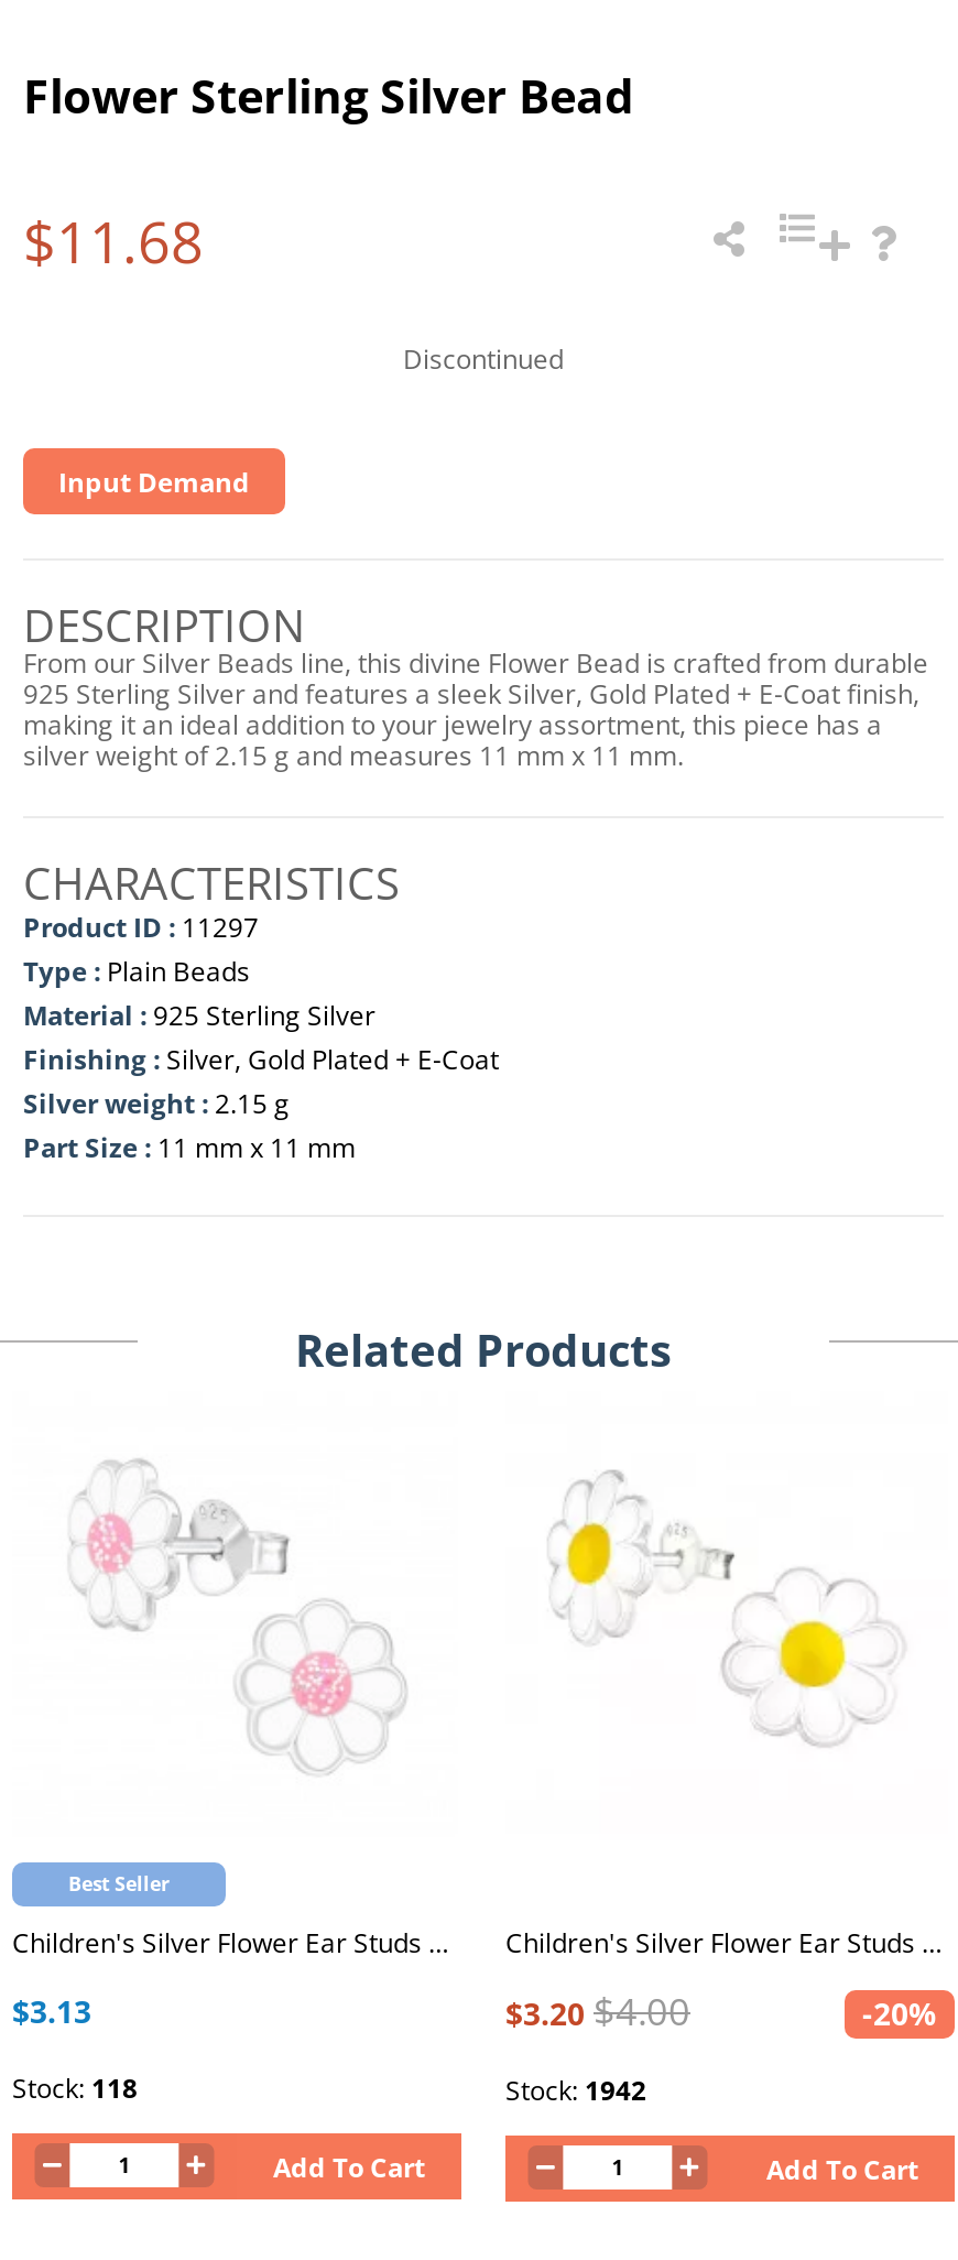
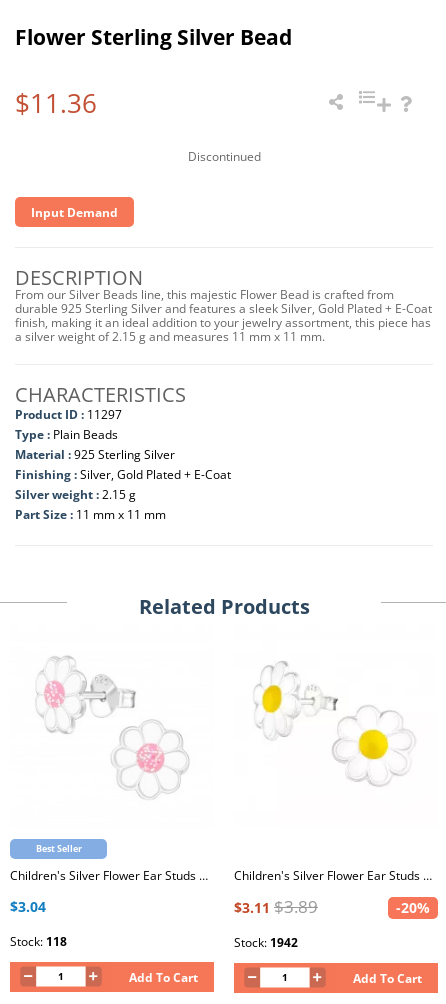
- $11.68
+ $11.36

- From our Silver Beads line, this divine Flower Bead is crafted from durable
- 925 Sterling Silver and features a sleek Silver, Gold Plated + E-Coat finish,
- making it an ideal addition to your jewelry assortment, this piece has a
- silver weight of 2.15 g and measures 11 mm x 11 mm.
+ From our Silver Beads line, this majestic Flower Bead is crafted from
+ durable 925 Sterling Silver and features a sleek Silver, Gold Plated + E-Coat
+ finish, making it an ideal addition to your jewelry assortment, this piece has
+ a silver weight of 2.15 g and measures 11 mm x 11 mm.

- $3.13
+ $3.04

- $3.20 $4.00
+ $3.11 $3.89
